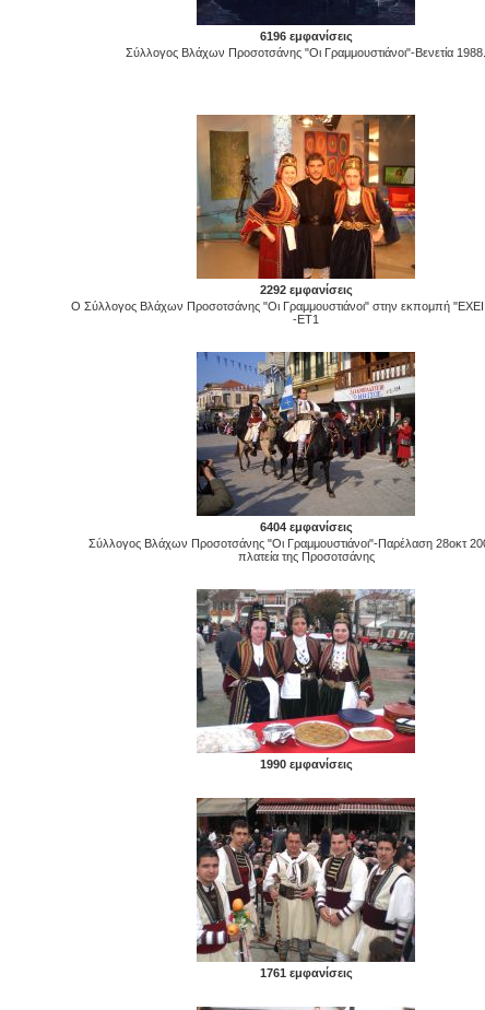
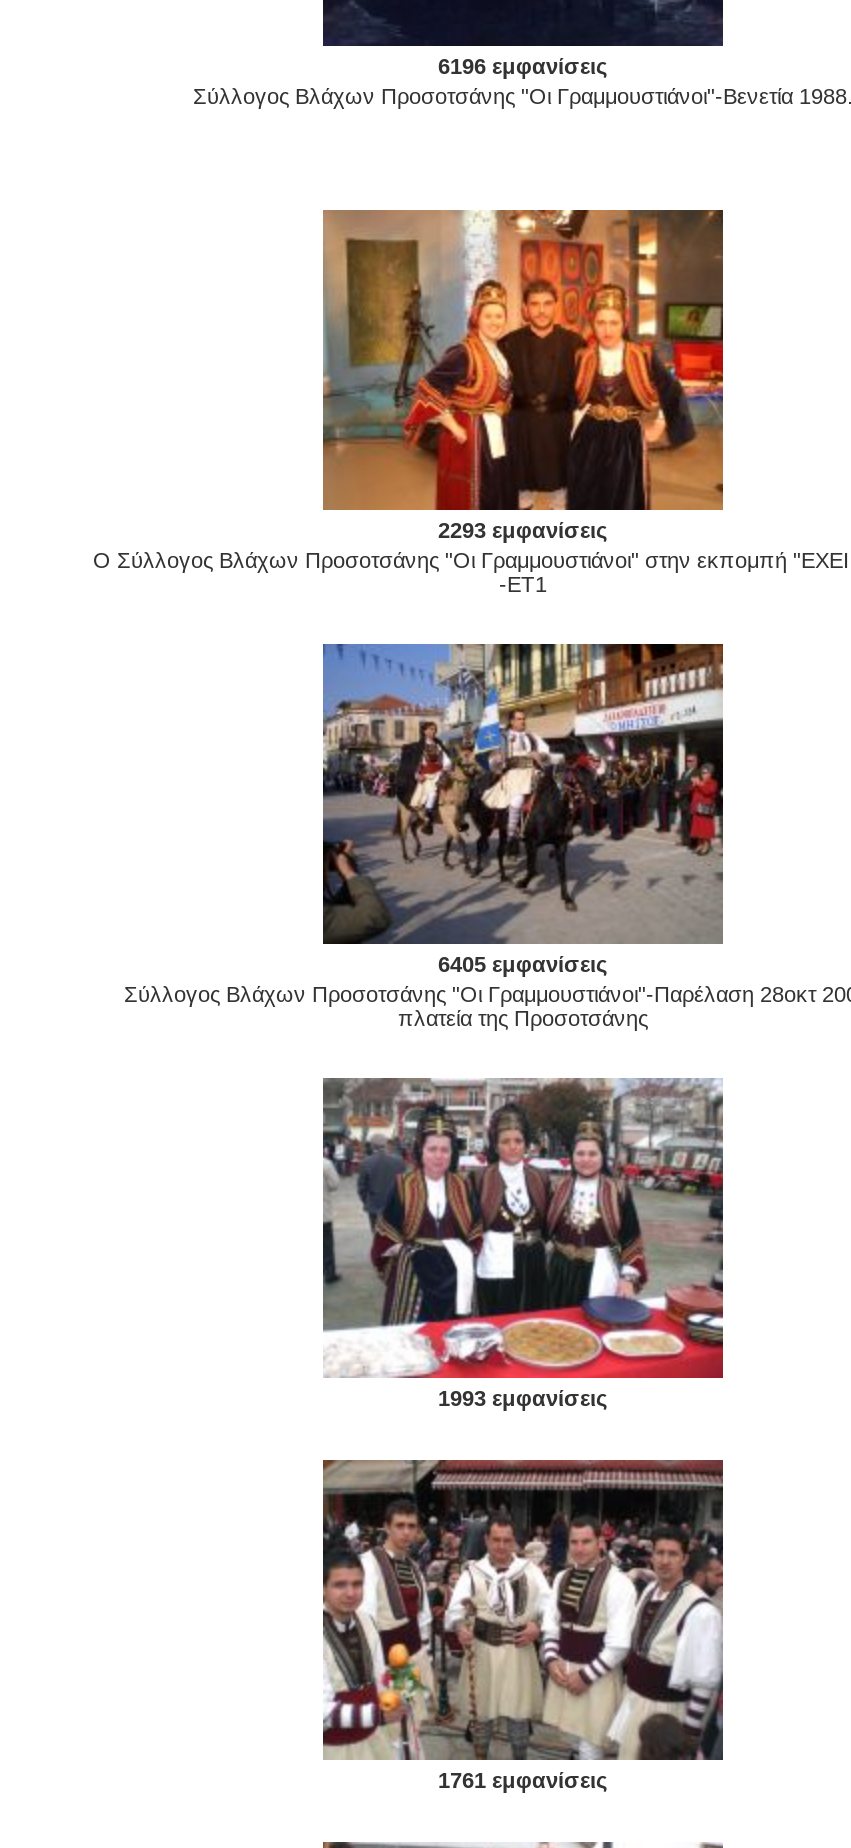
- 2292 εμφανίσεις
+ 2293 εμφανίσεις

- 6404 εμφανίσεις
+ 6405 εμφανίσεις

- 1990 εμφανίσεις
+ 1993 εμφανίσεις
